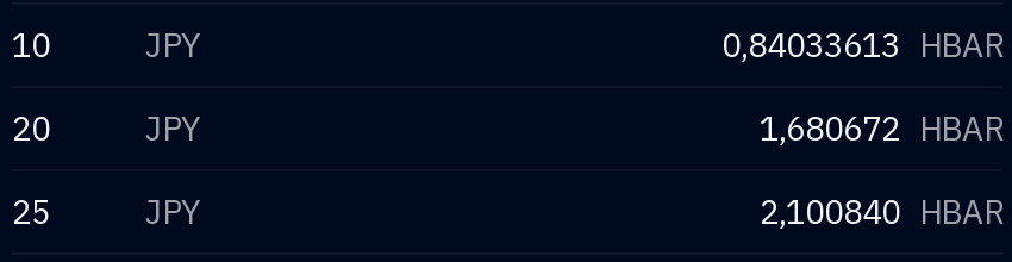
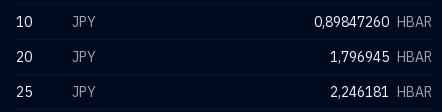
- 0,84033613 HBAR
+ 0,89847260 HBAR

- 1,680672 HBAR
+ 1,796945 HBAR

- 2,100840 HBAR
+ 2,246181 HBAR
